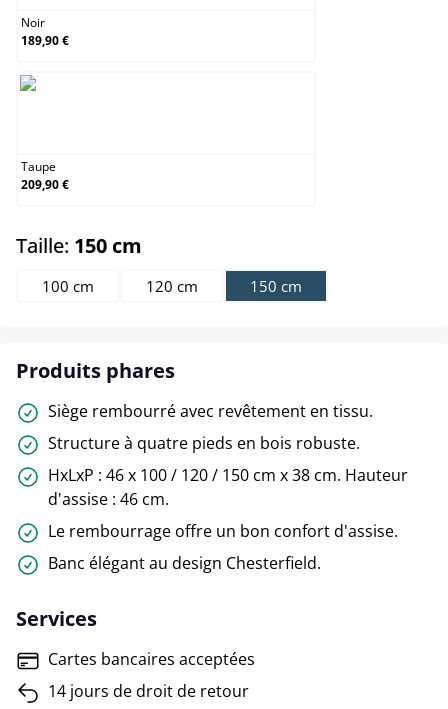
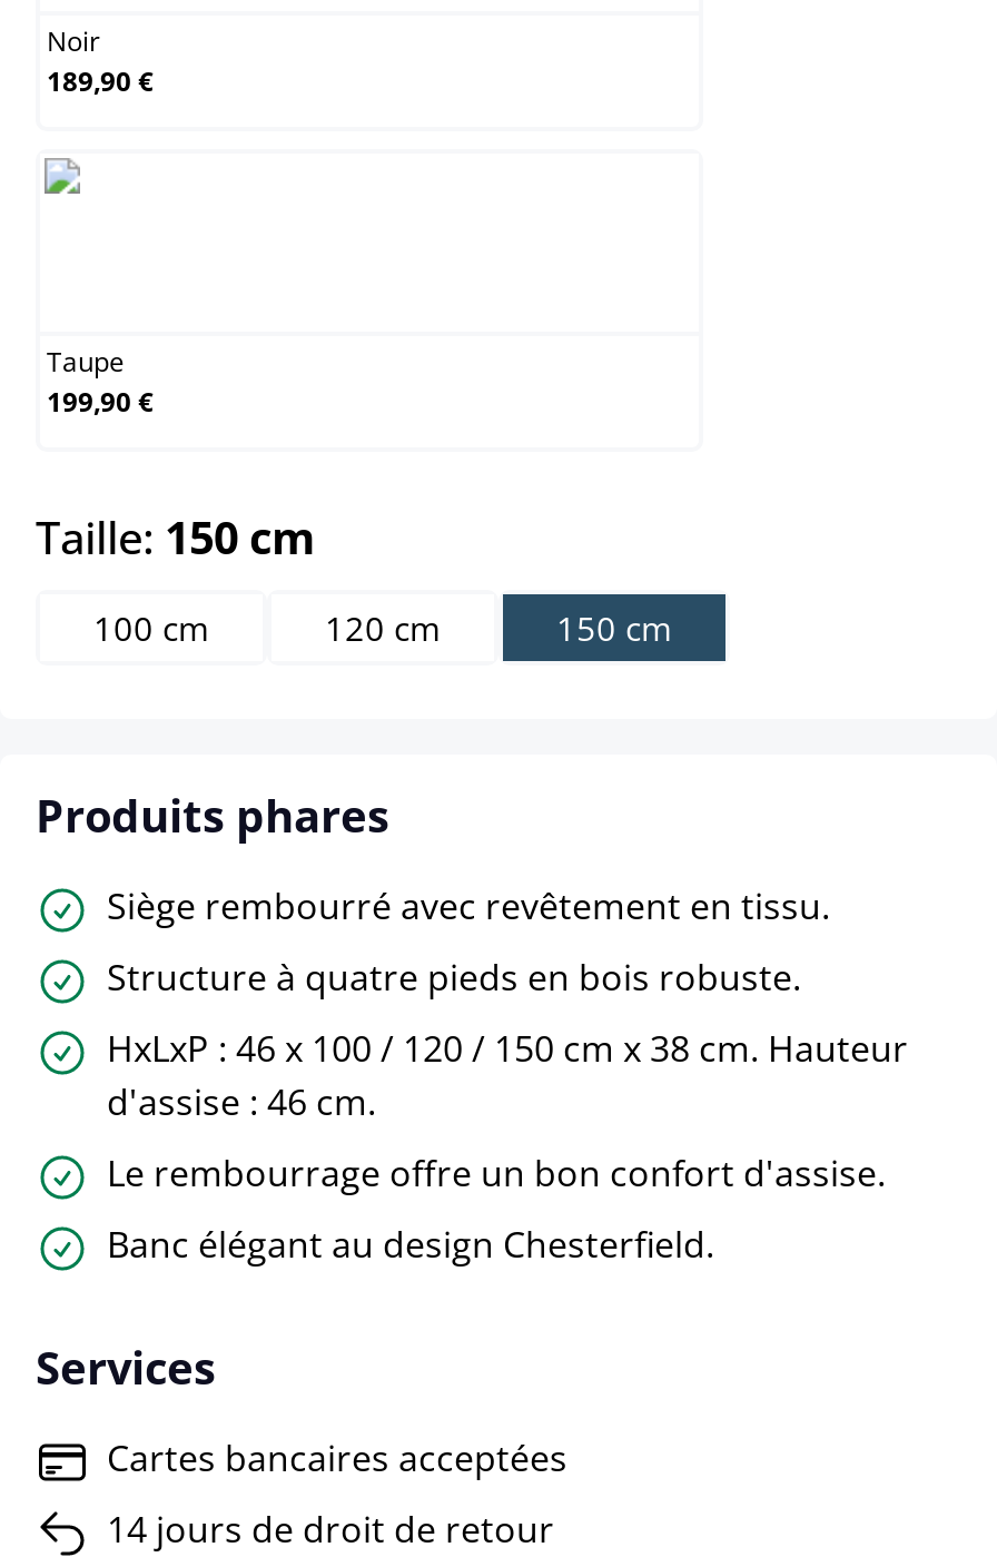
- 209,90 €
+ 199,90 €
